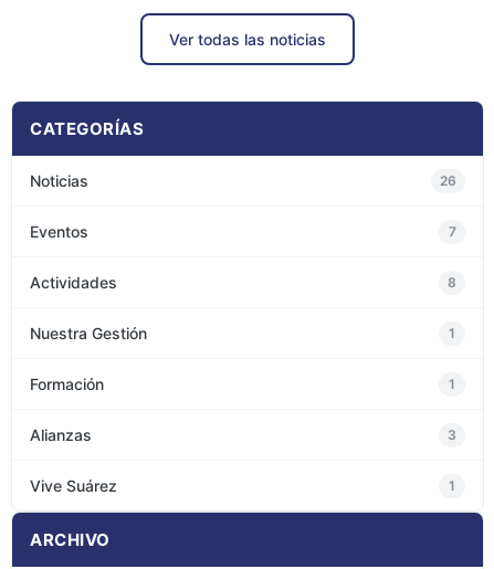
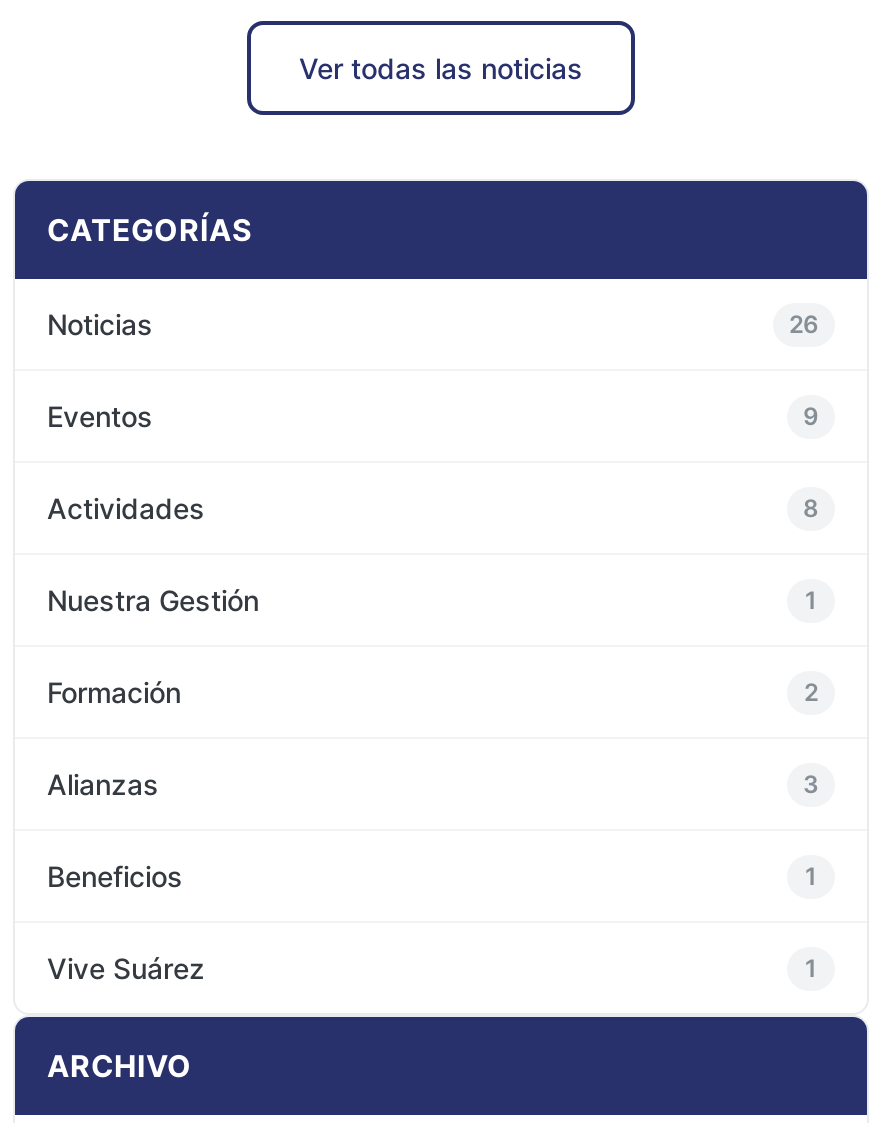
- 7
+ 9

- 1
+ 2

+ Beneficios
+ 1
